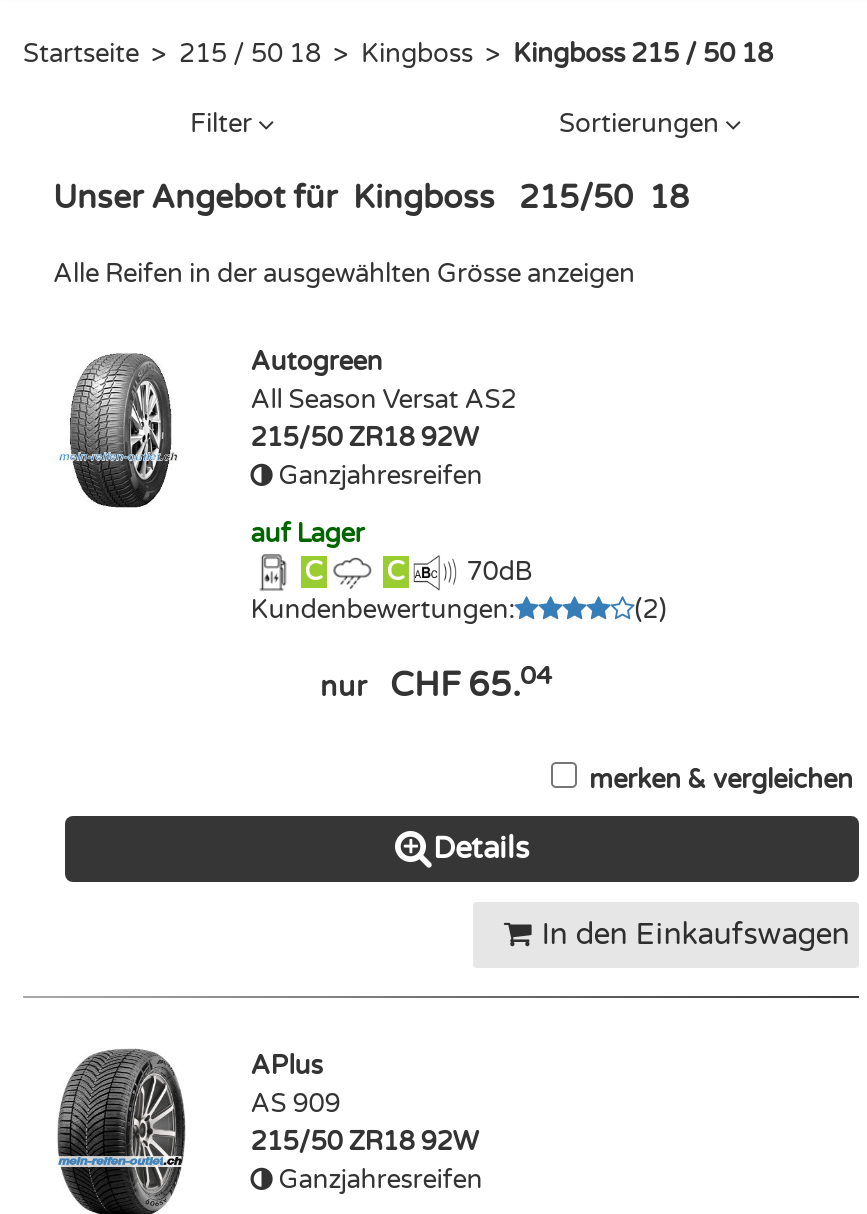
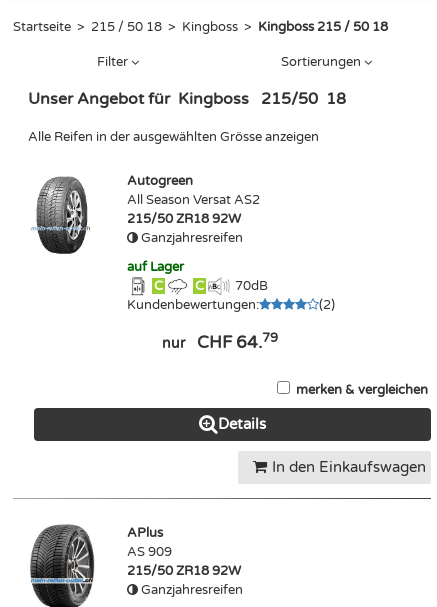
- nur CHF 65.04
+ nur CHF 64.79
